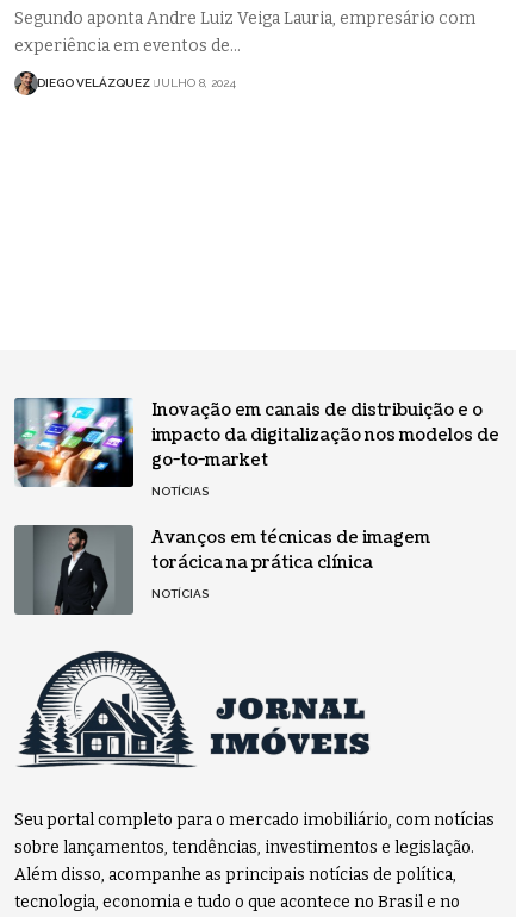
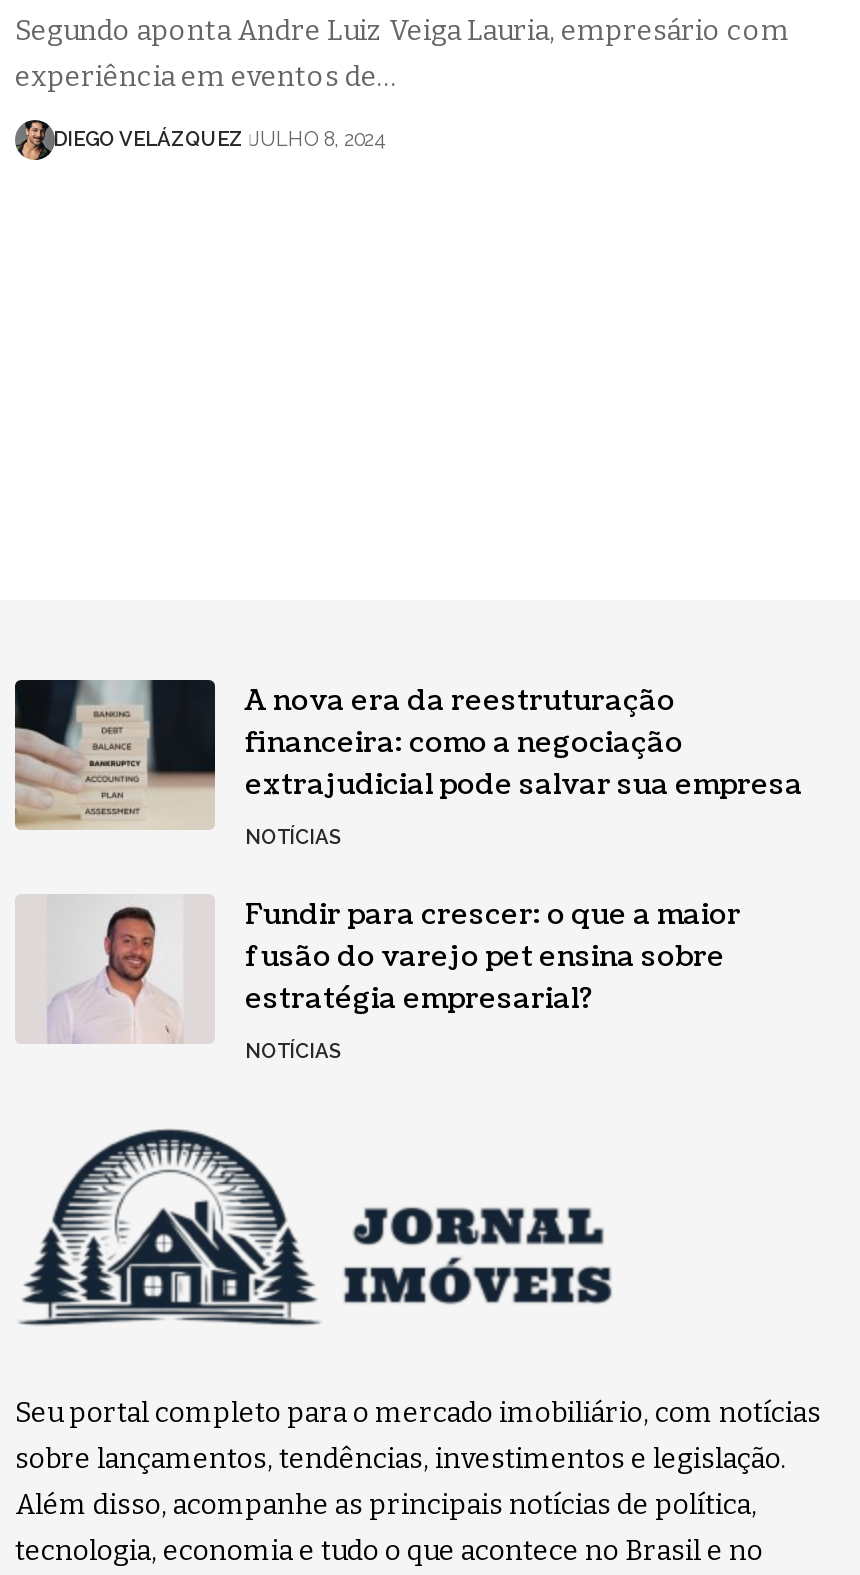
- [image]
- Inovação em canais de distribuição e o
- impacto da digitalização nos modelos de
- go-to-market
+ [image]
+ A nova era da reestruturação
+ financeira: como a negociação
+ extrajudicial pode salvar sua empresa

- [image]
- Avanços em técnicas de imagem
- torácica na prática clínica
+ [image]
+ Fundir para crescer: o que a maior
+ fusão do varejo pet ensina sobre
+ estratégia empresarial?
